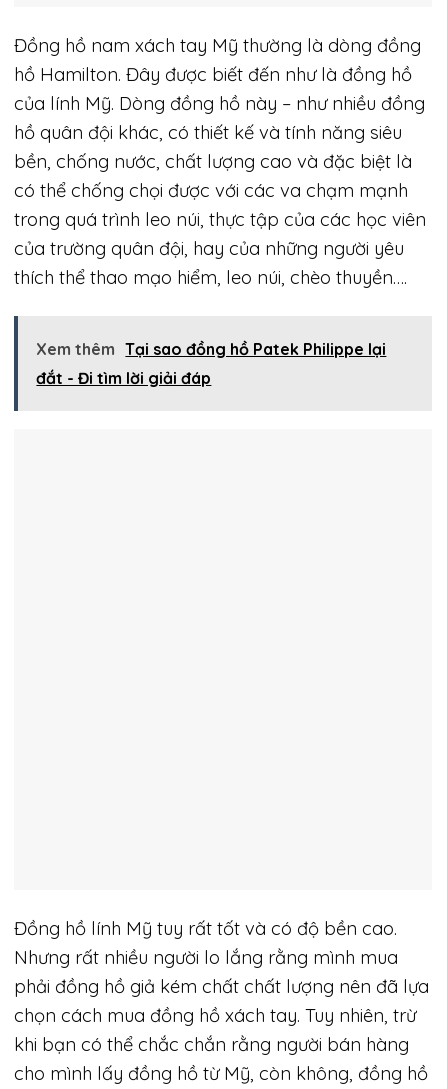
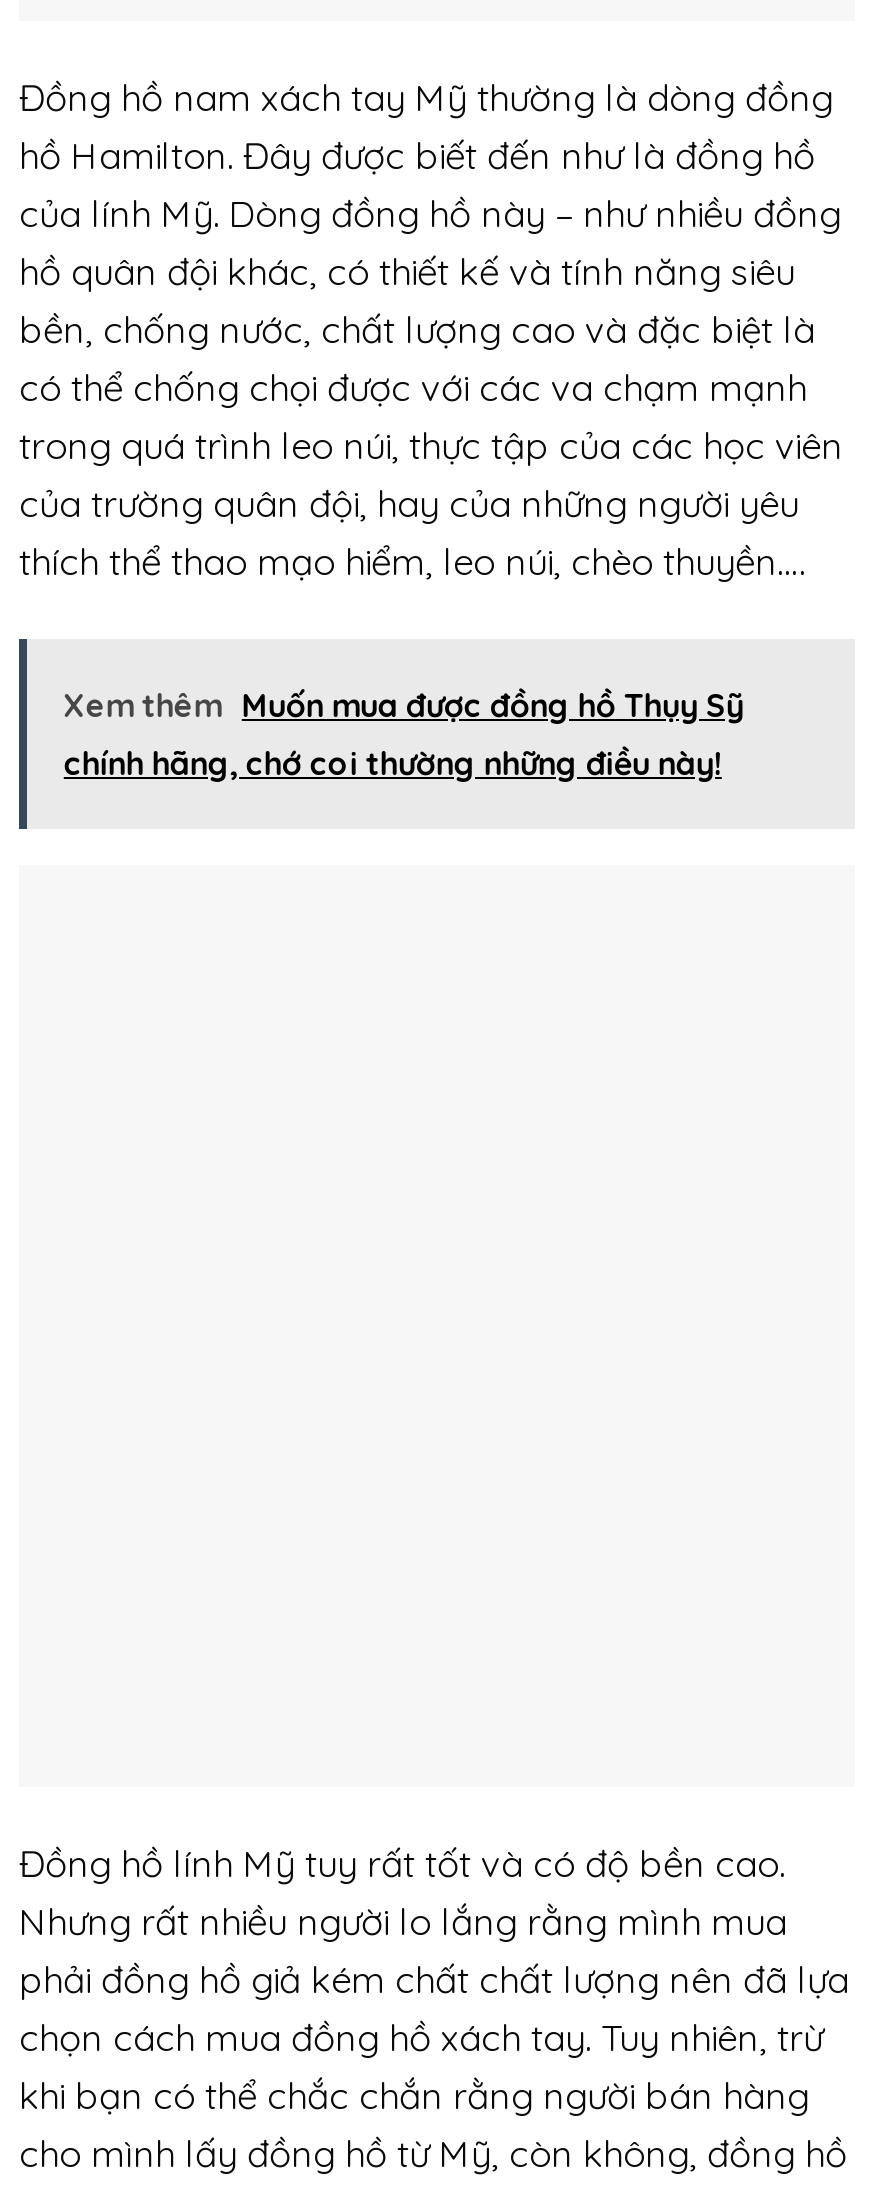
- Xem thêm Tại sao đồng hồ Patek Philippe lại
- đắt - Đi tìm lời giải đáp
+ Xem thêm Muốn mua được đồng hồ Thụy Sỹ
+ chính hãng, chớ coi thường những điều này!
